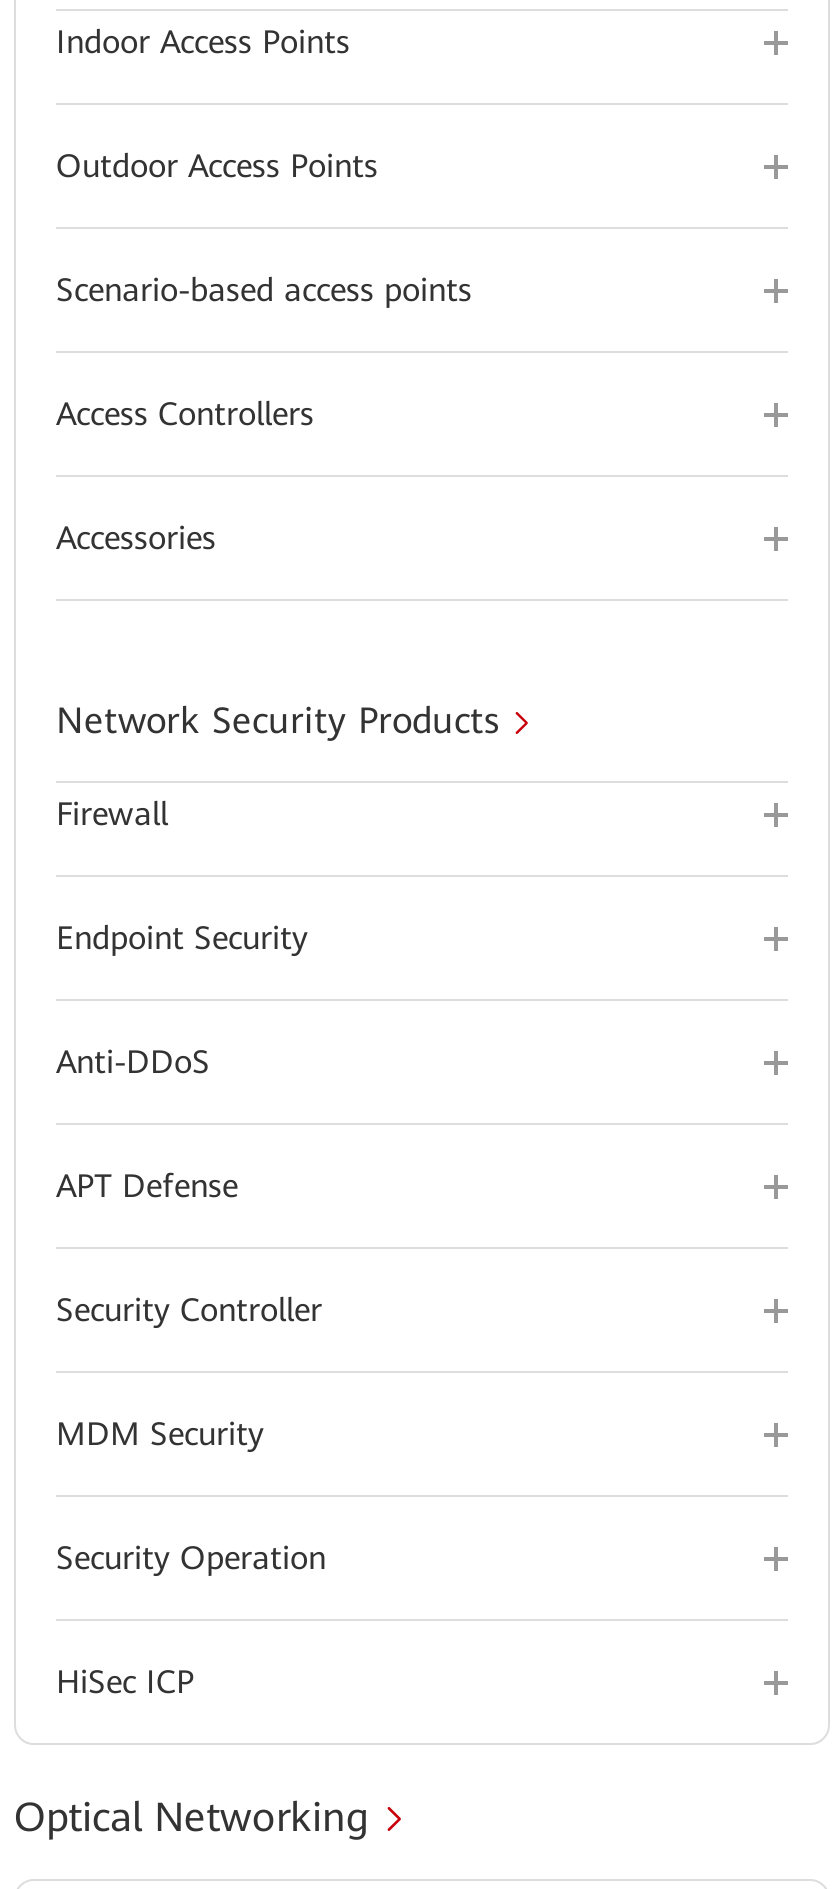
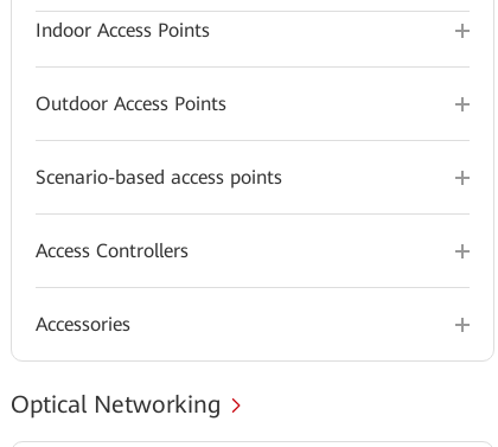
- Network Security Products
- Firewall
- Endpoint Security
- Anti-DDoS
- APT Defense
- Security Controller
- MDM Security
- Security Operation
- HiSec ICP
